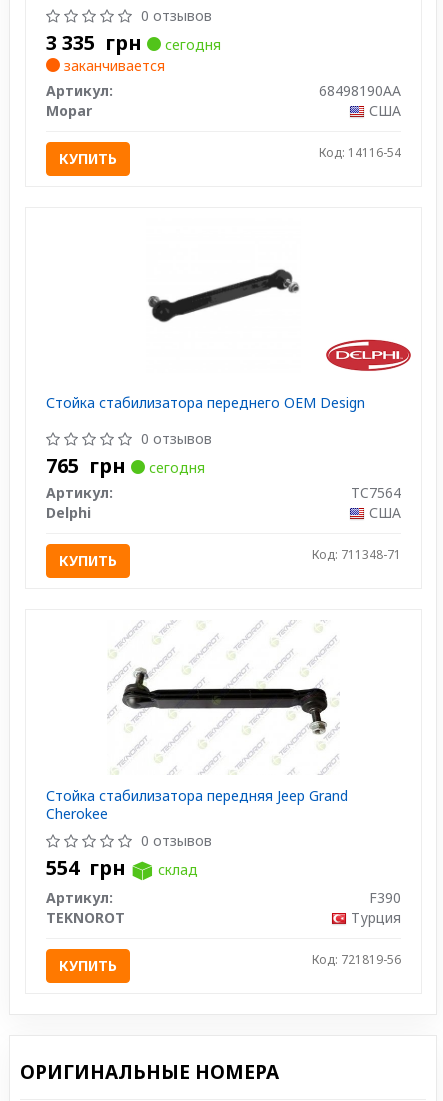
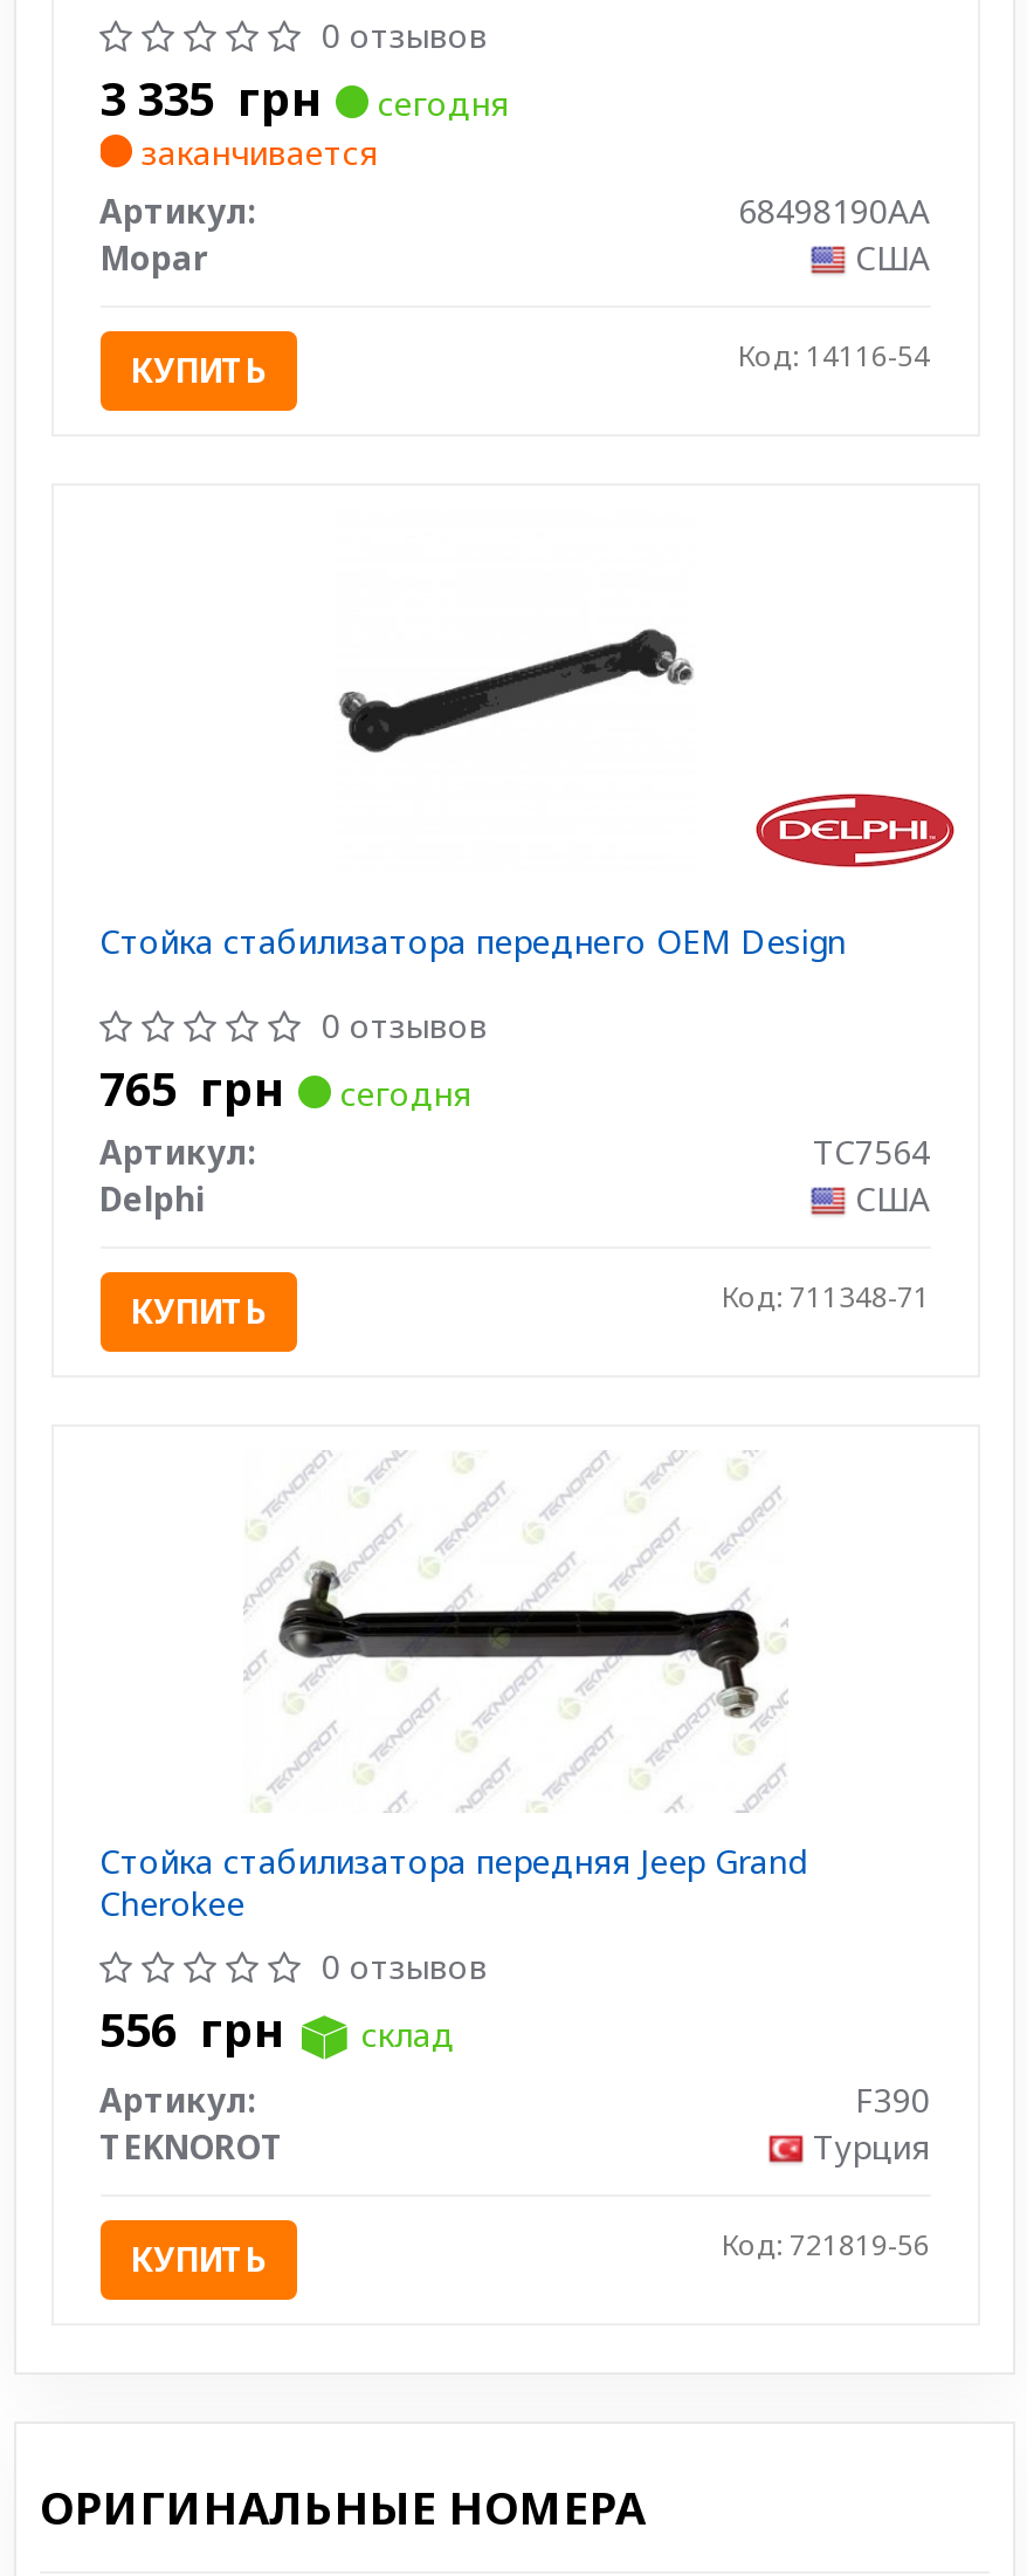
- 554 грн склад
+ 556 грн склад
